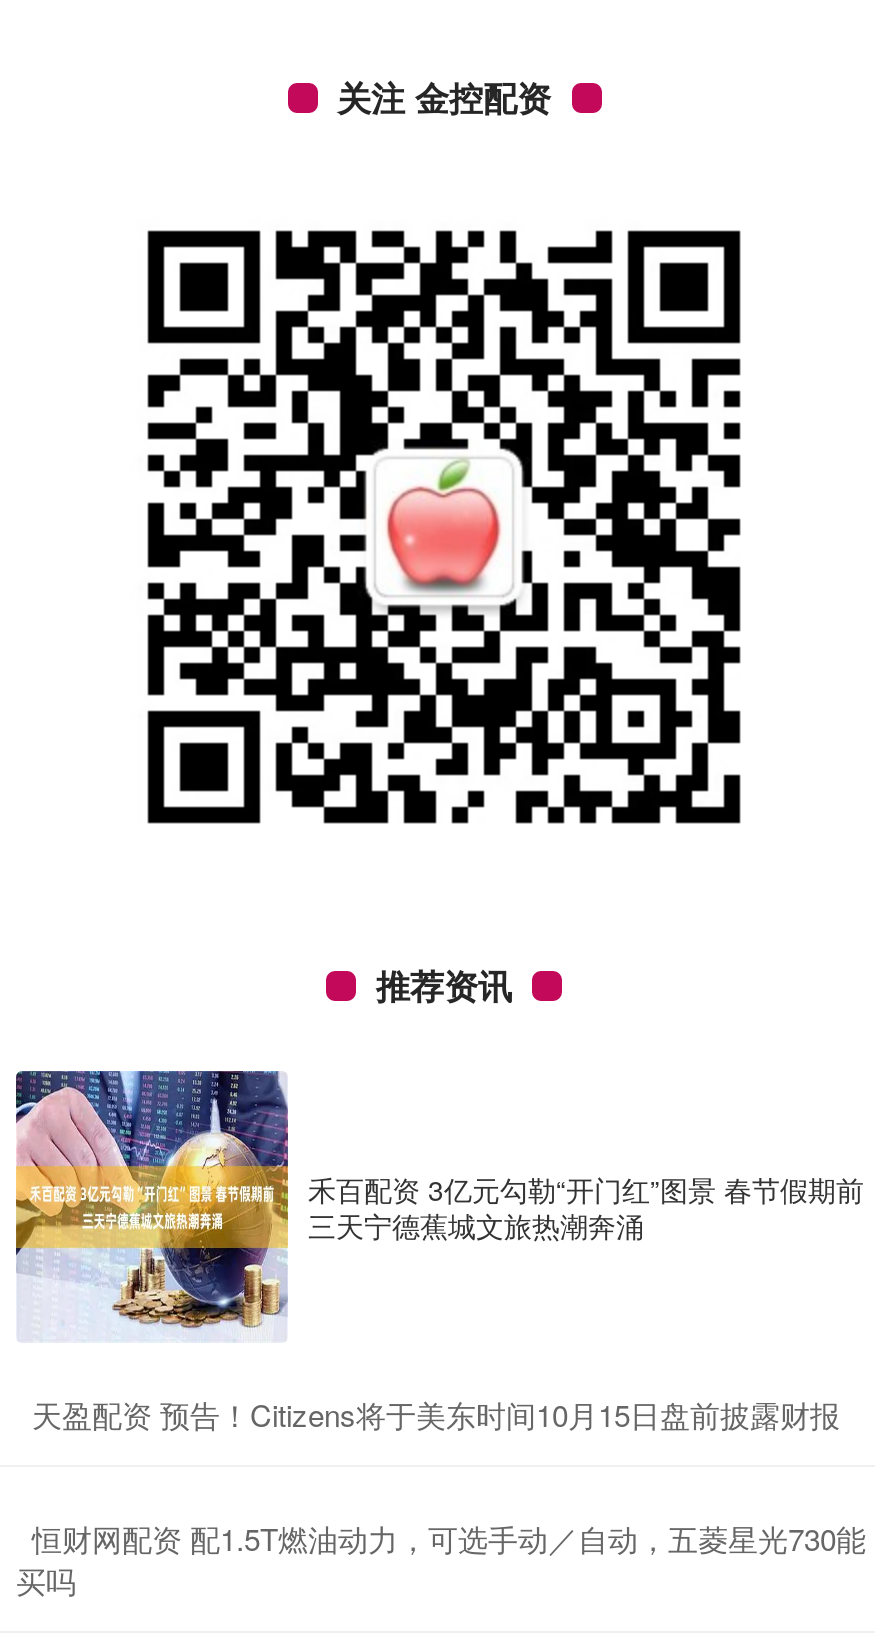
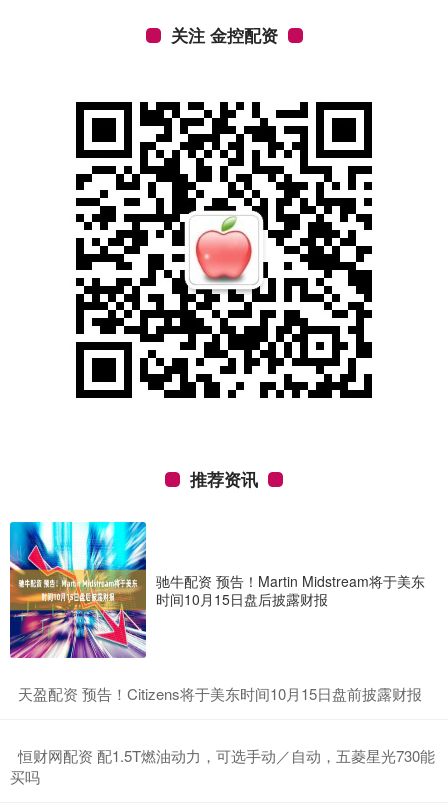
- [image]
- 禾百配资 3亿元勾勒“开门红”图景 春节假期前
- 三天宁德蕉城文旅热潮奔涌
+ [image]
+ 驰牛配资 预告！Martin Midstream将于美东
+ 时间10月15日盘后披露财报
